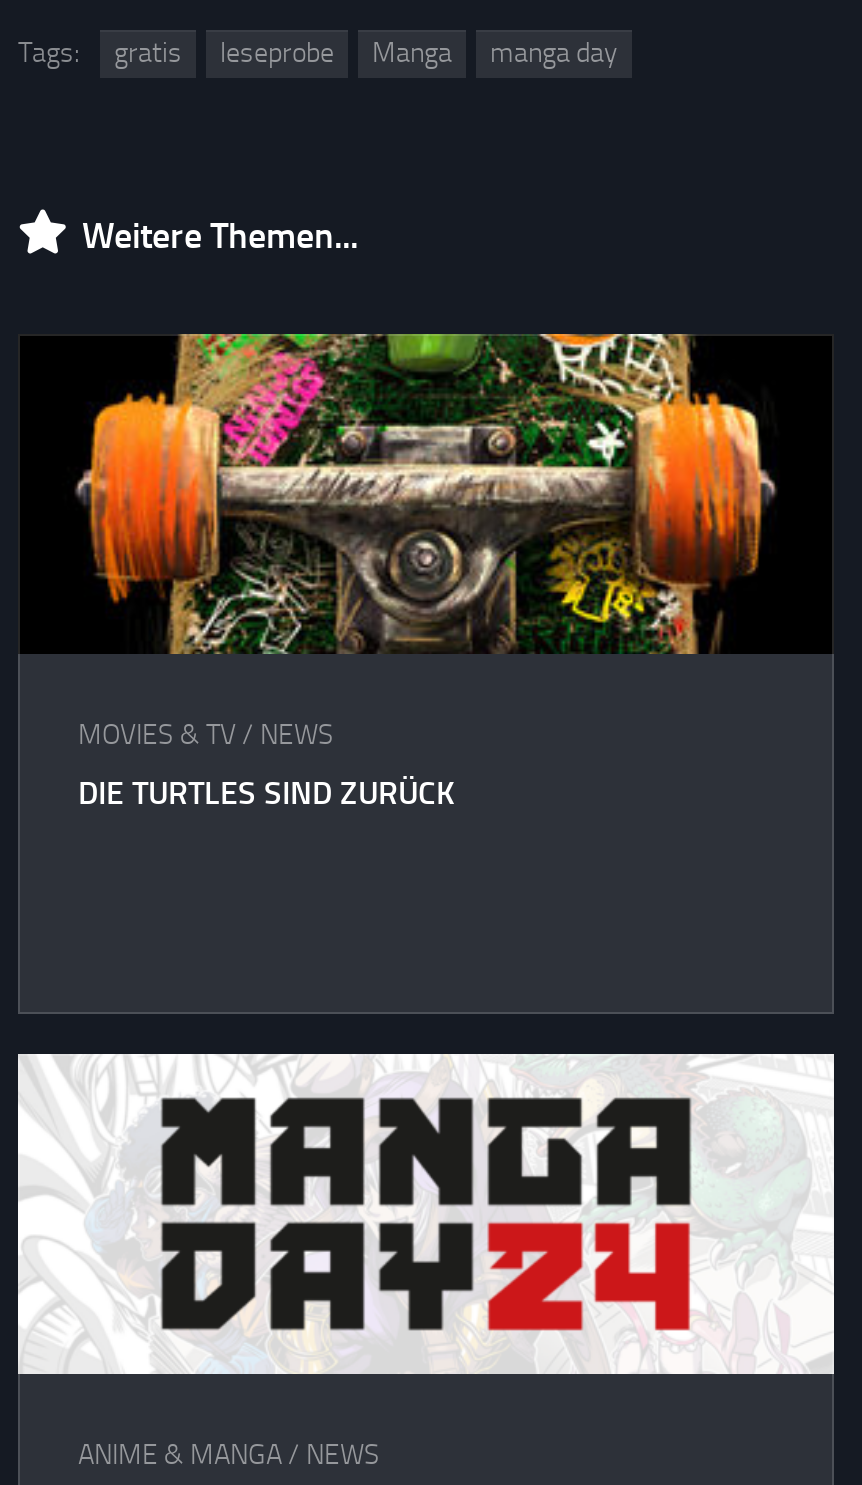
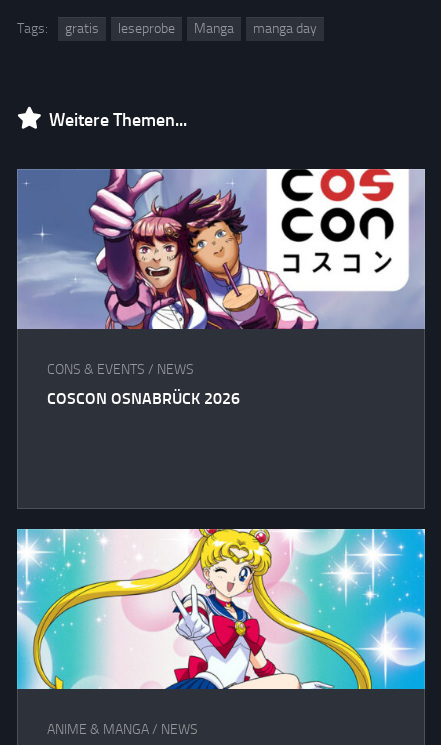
- [image]
- MOVIES & TV / NEWS
+ [image]
+ CONS & EVENTS / NEWS

- DIE TURTLES SIND ZURÜCK
+ COSCON OSNABRÜCK 2026

- [image]
+ [image]
